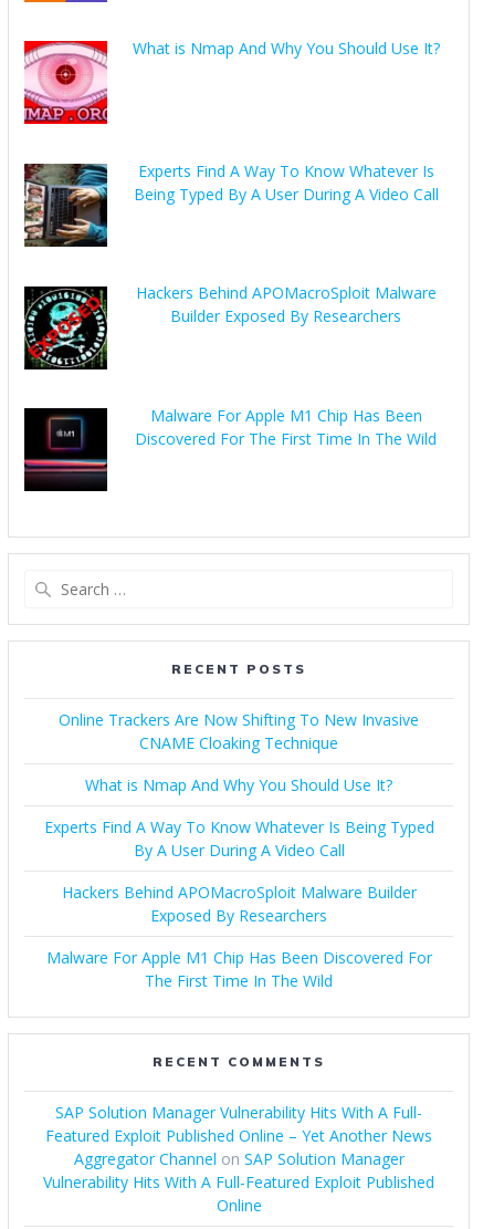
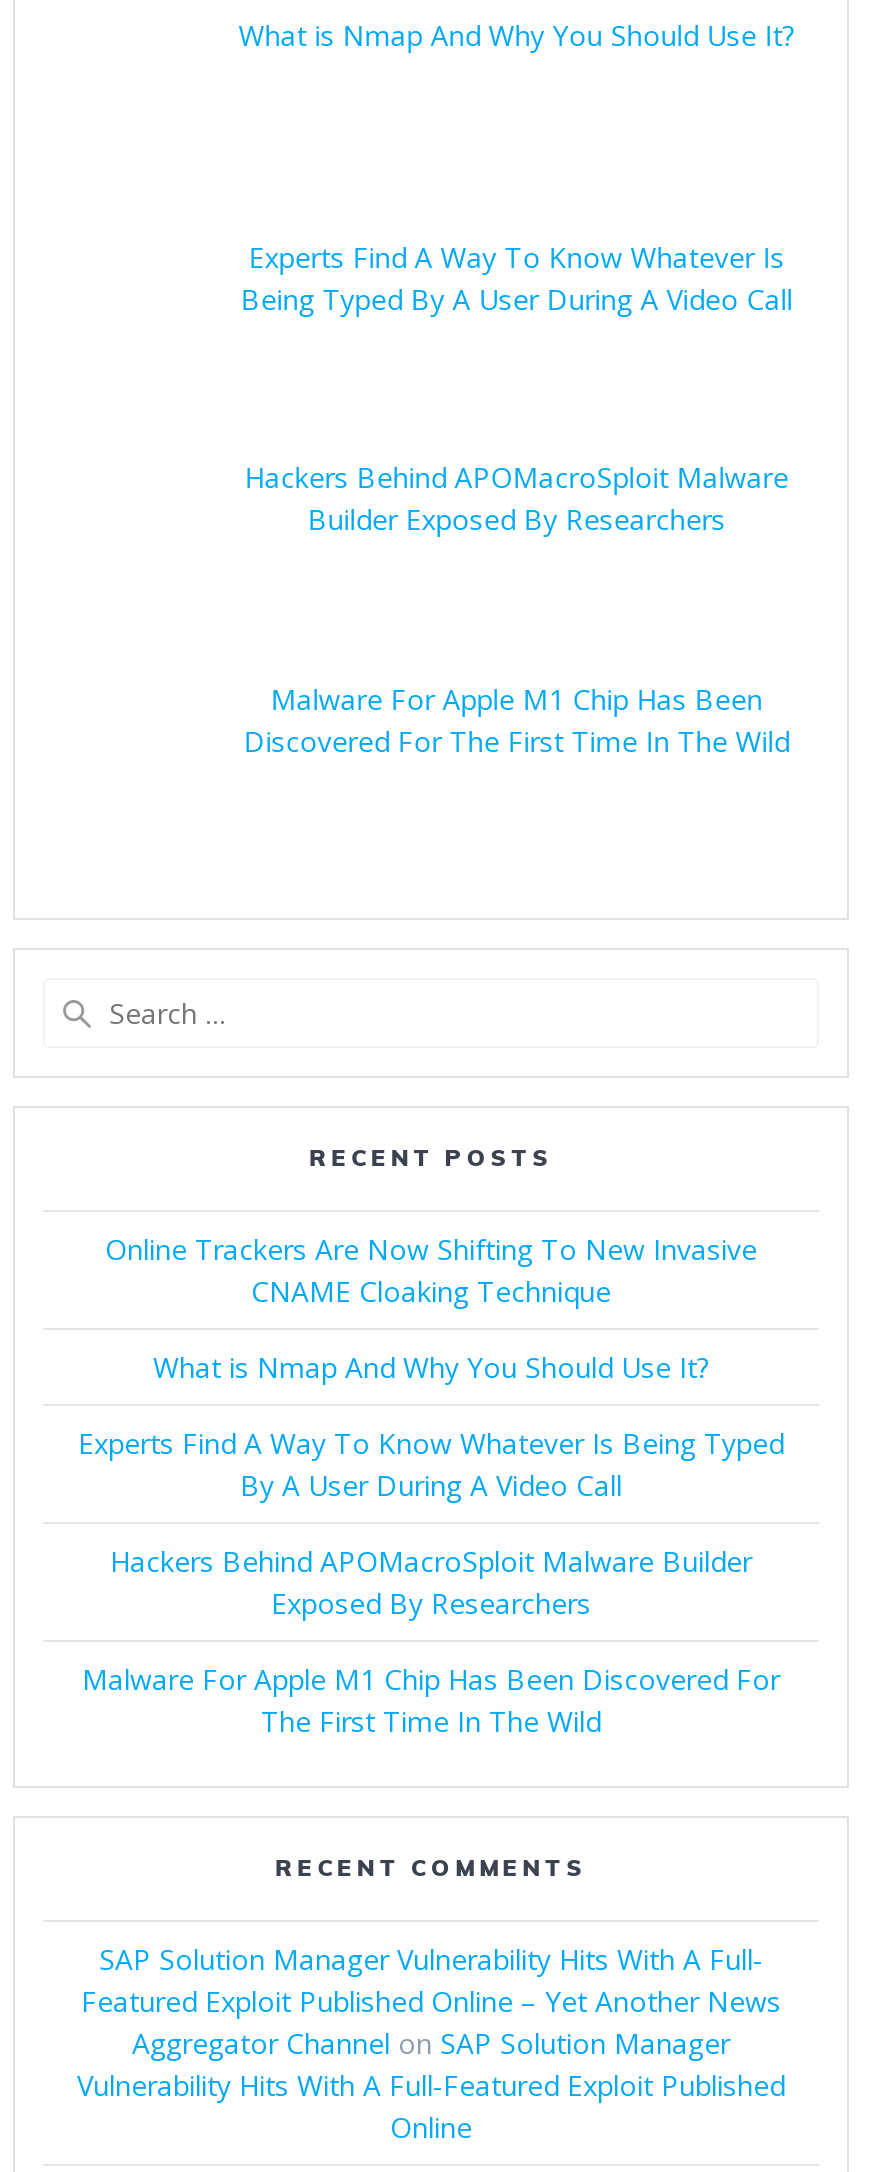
- [image]

- [image]

- [image]

- [image]
